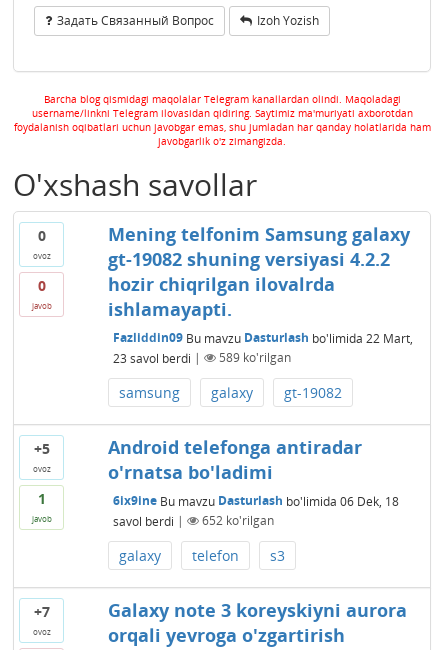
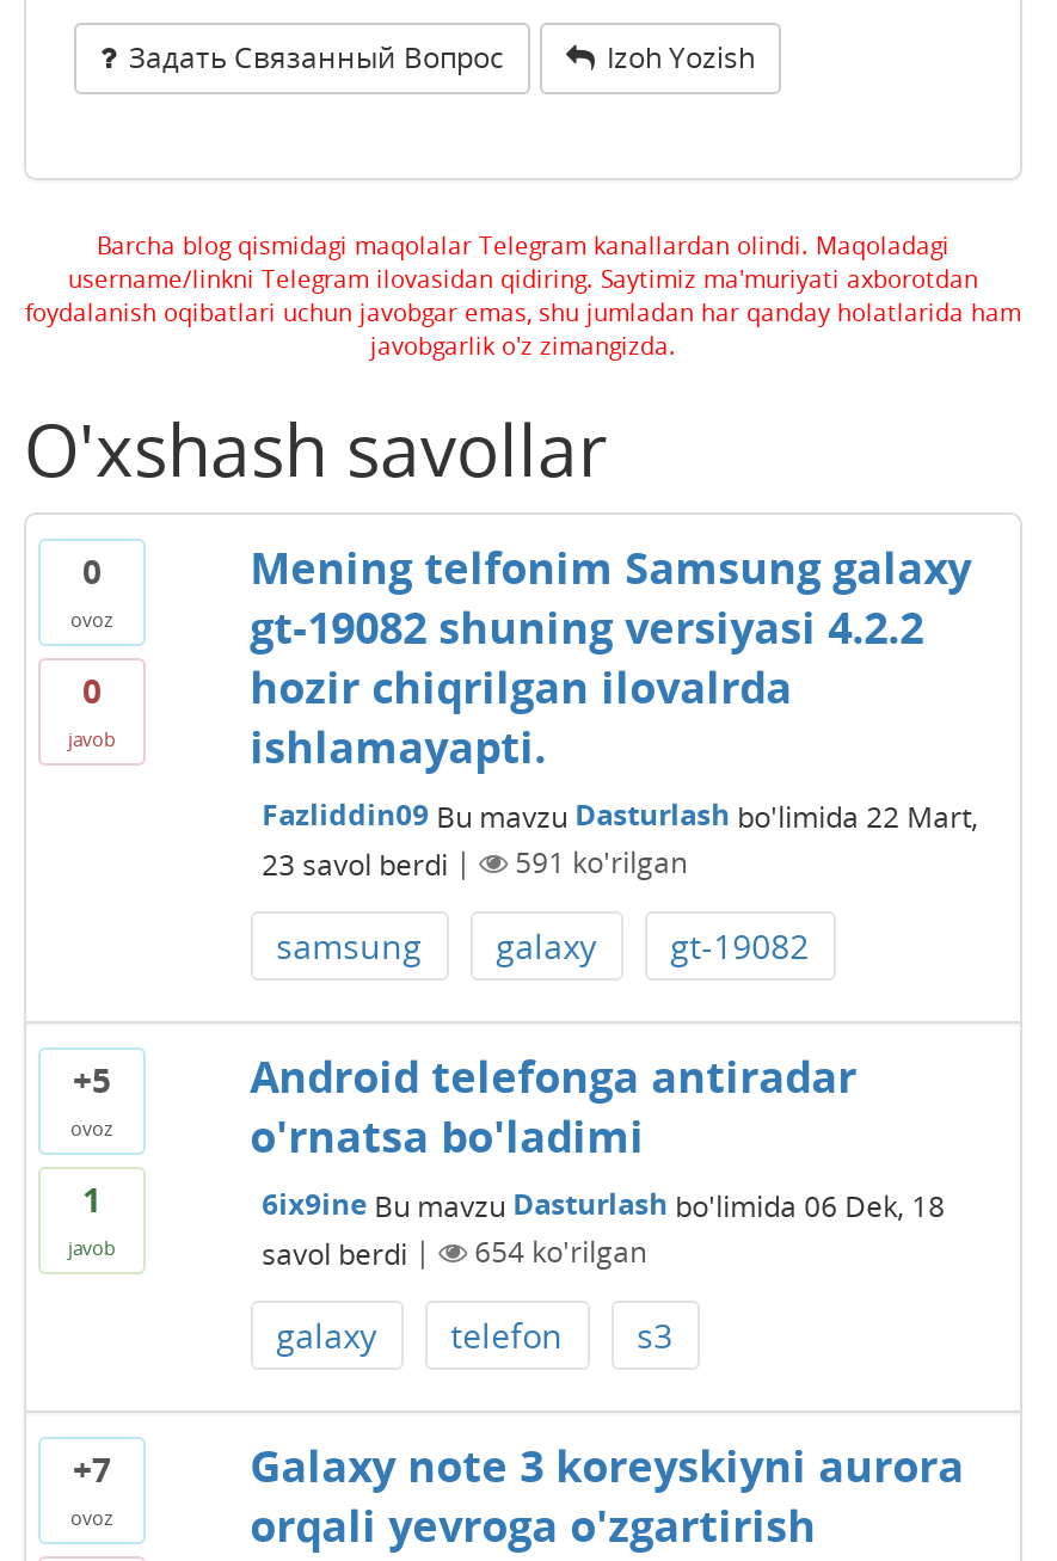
- 589 ko'rilgan
+ 591 ko'rilgan

- 652 ko'rilgan
+ 654 ko'rilgan
